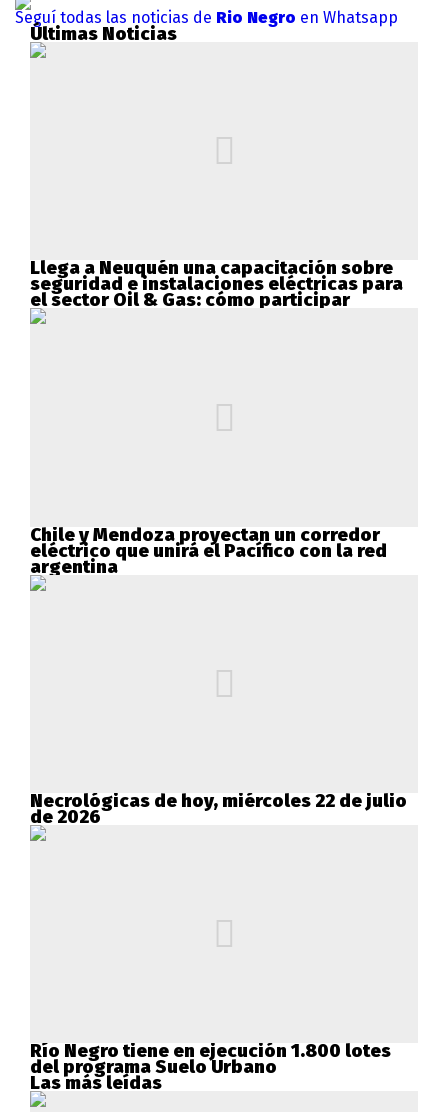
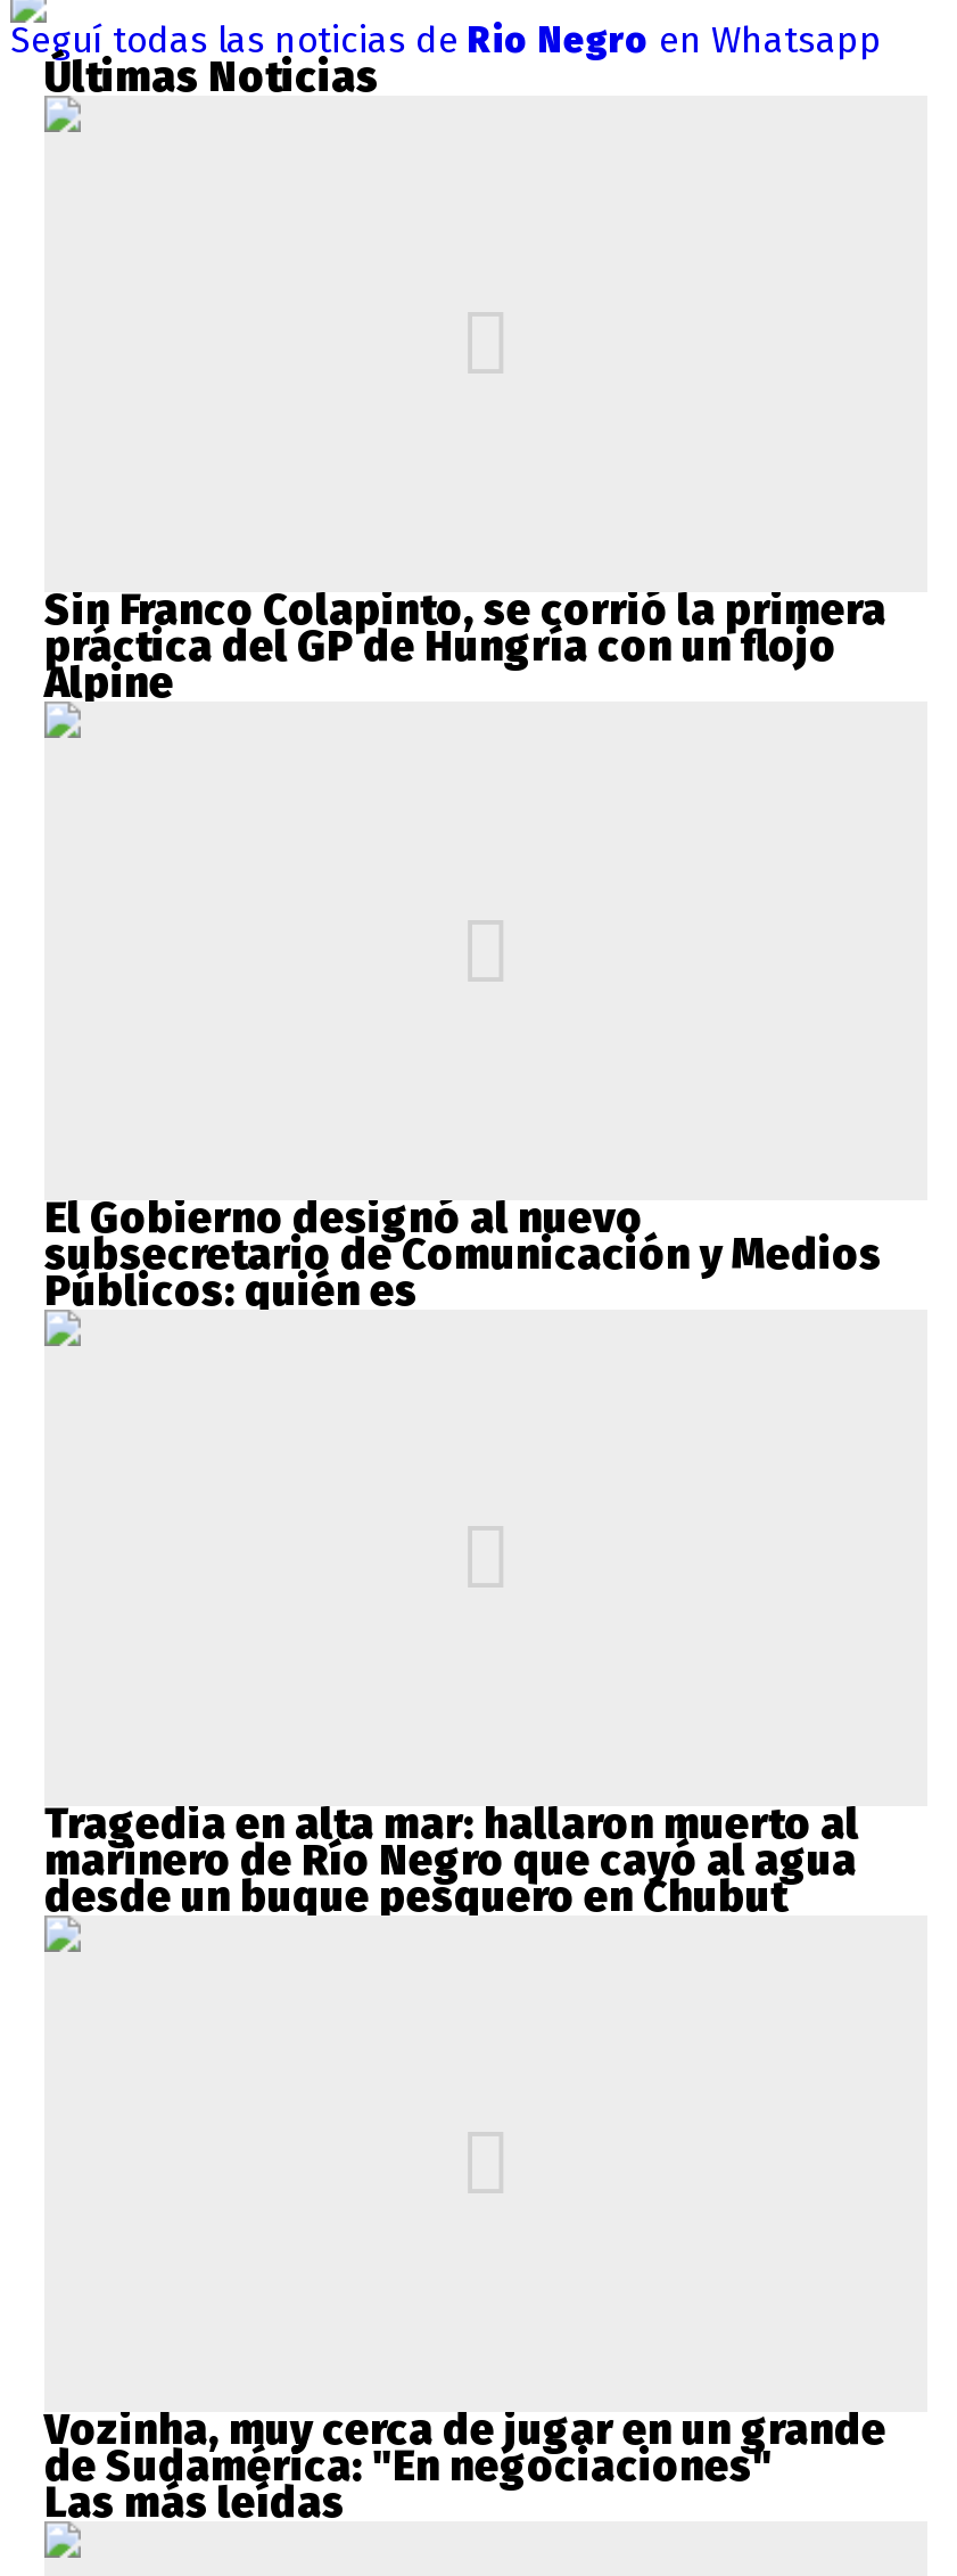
- Llega a Neuquén una capacitación sobre
- seguridad e instalaciones eléctricas para
- el sector Oil & Gas: cómo participar
+ Sin Franco Colapinto, se corrió la primera
+ práctica del GP de Hungría con un flojo
+ Alpine

- Chile y Mendoza proyectan un corredor
- eléctrico que unirá el Pacífico con la red
- argentina
+ El Gobierno designó al nuevo
+ subsecretario de Comunicación y Medios
+ Públicos: quién es

- Necrológicas de hoy, miércoles 22 de julio
- de 2026
+ Tragedia en alta mar: hallaron muerto al
+ marinero de Río Negro que cayó al agua
+ desde un buque pesquero en Chubut

- Río Negro tiene en ejecución 1.800 lotes
- del programa Suelo Urbano
+ Vozinha, muy cerca de jugar en un grande
+ de Sudamérica: "En negociaciones"
